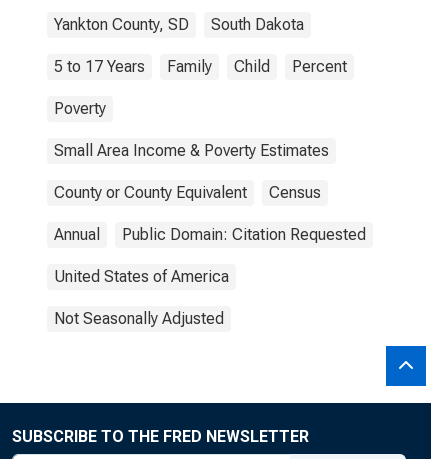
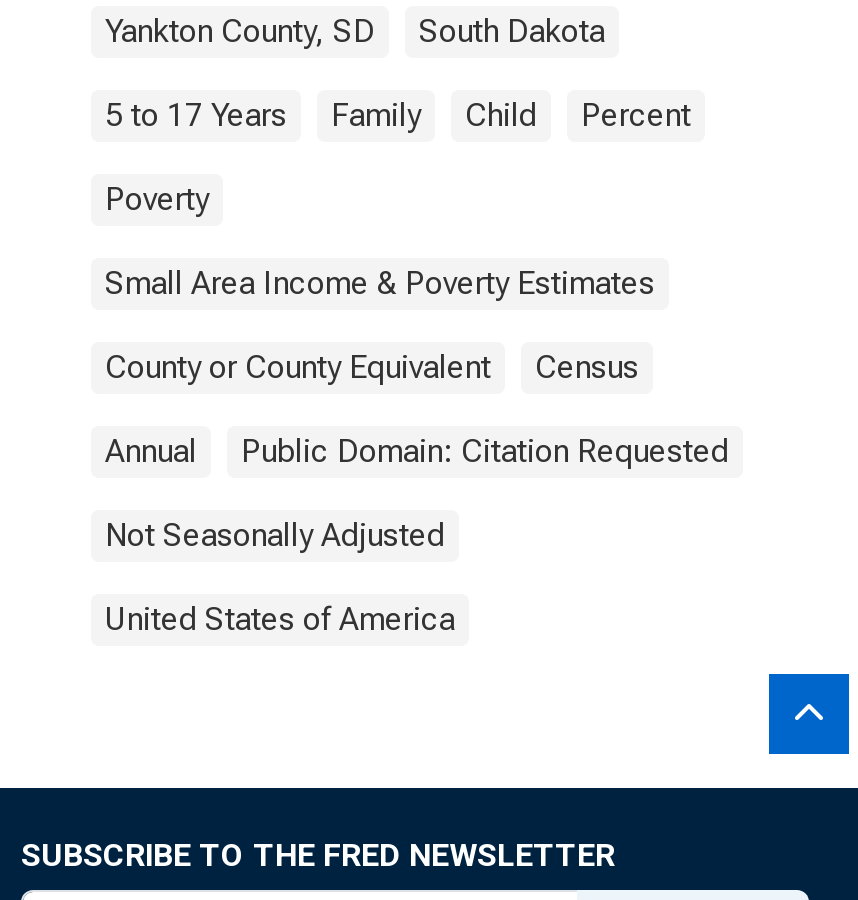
moved down: United States of America

moved up: Not Seasonally Adjusted
